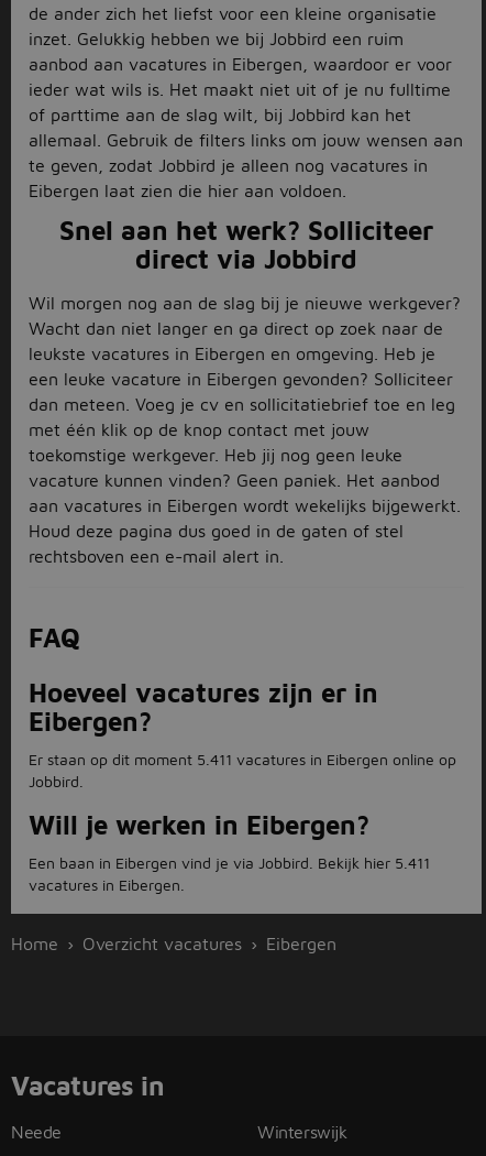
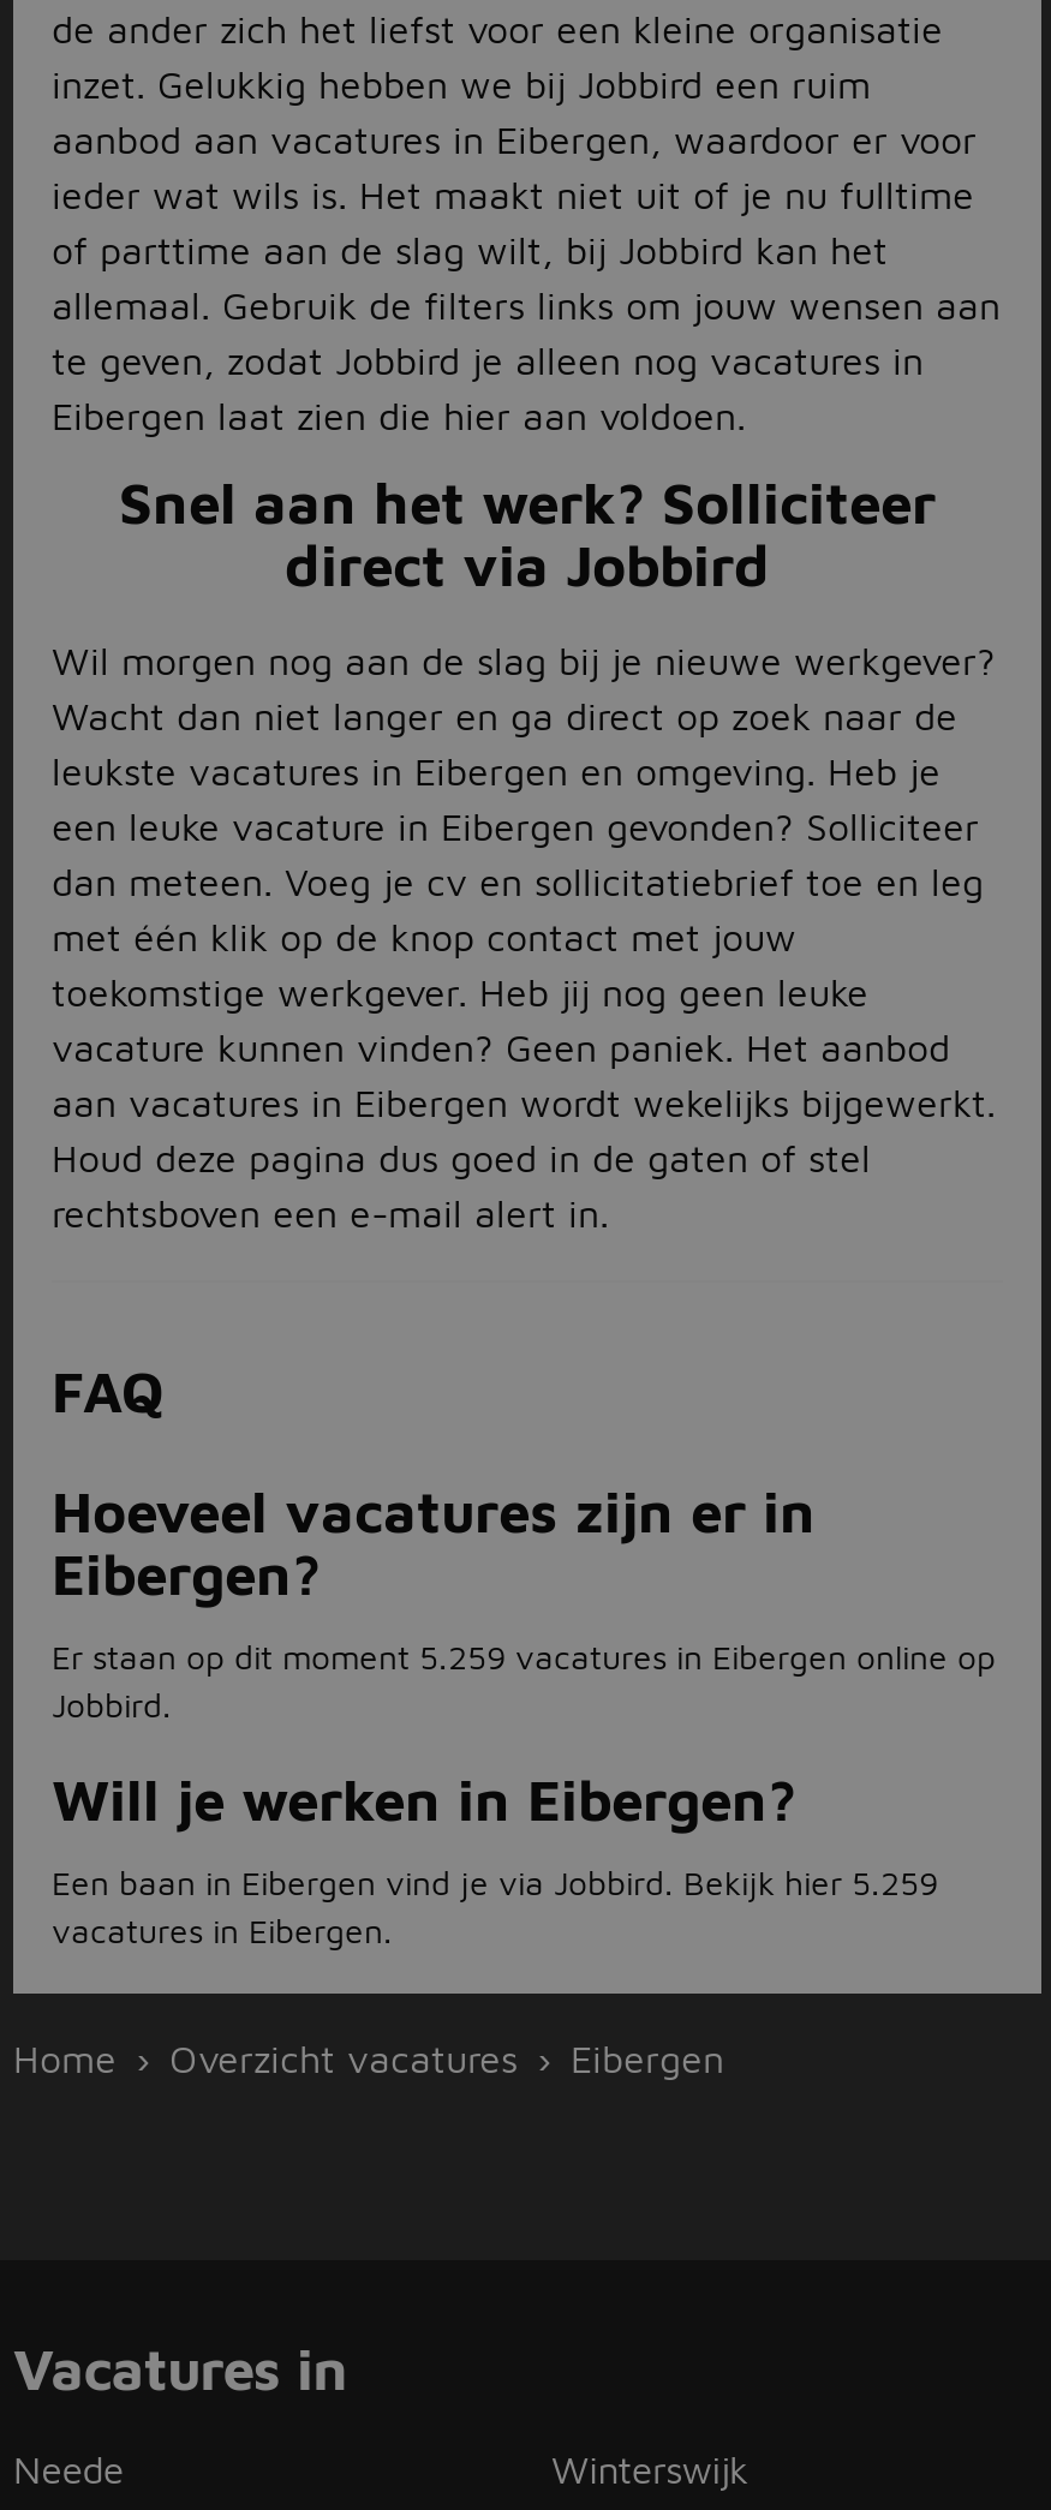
- Er staan op dit moment 5.411 vacatures in Eibergen online op
+ Er staan op dit moment 5.259 vacatures in Eibergen online op

- Een baan in Eibergen vind je via Jobbird. Bekijk hier 5.411
+ Een baan in Eibergen vind je via Jobbird. Bekijk hier 5.259
